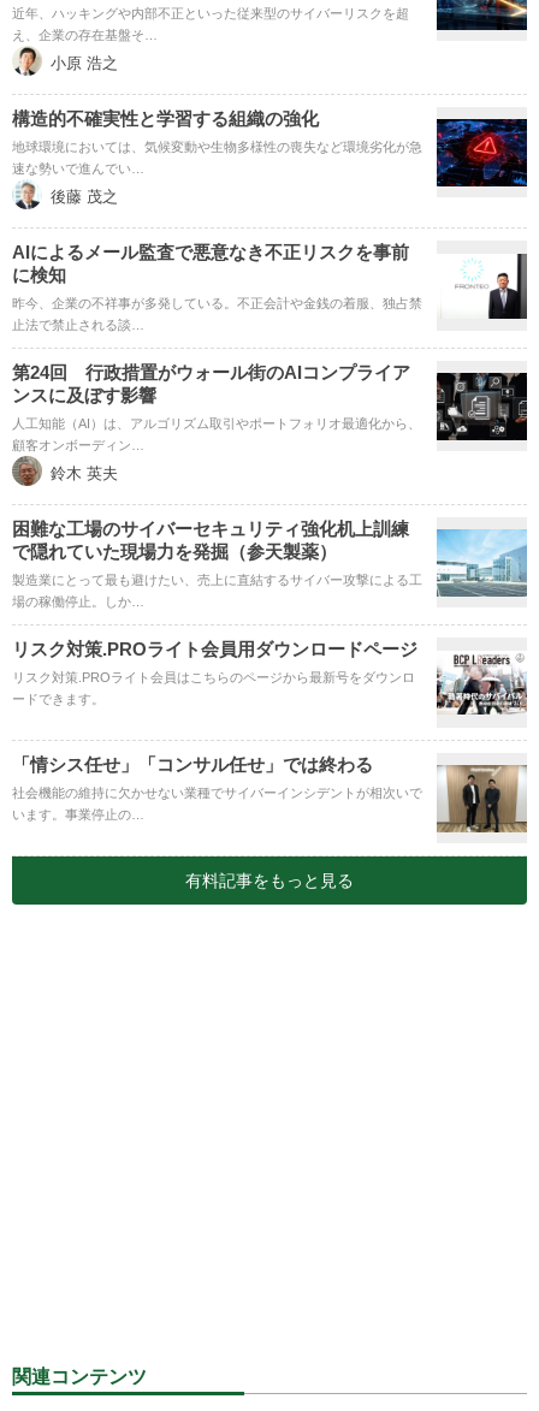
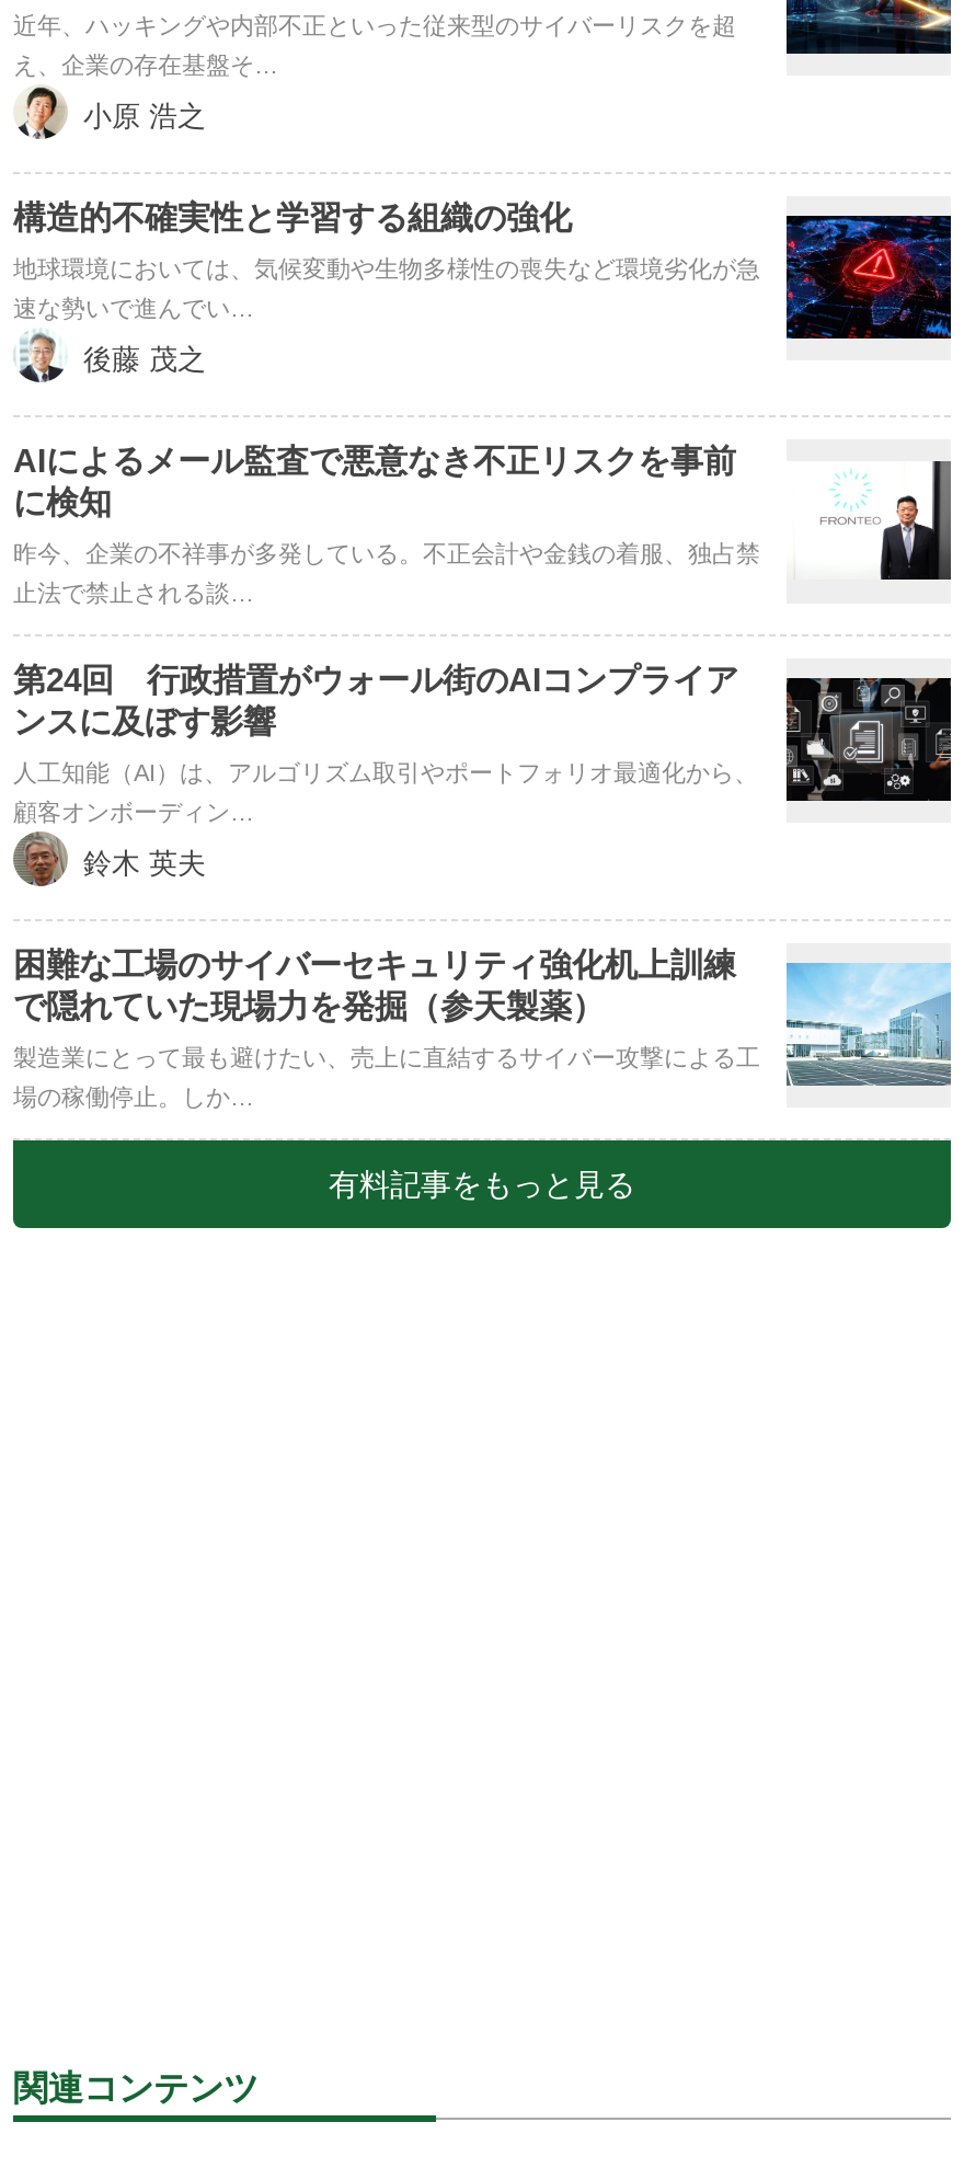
- [image]
- リスク対策.PROライト会員用ダウンロードページ
- リスク対策.PROライト会員はこちらのページから最新号をダウンロ
- ードできます。
- 「情シス任せ」「コンサル任せ」では終わる
- 社会機能の維持に欠かせない業種でサイバーインシデントが相次いで
- います。事業停止の…

- [image]
